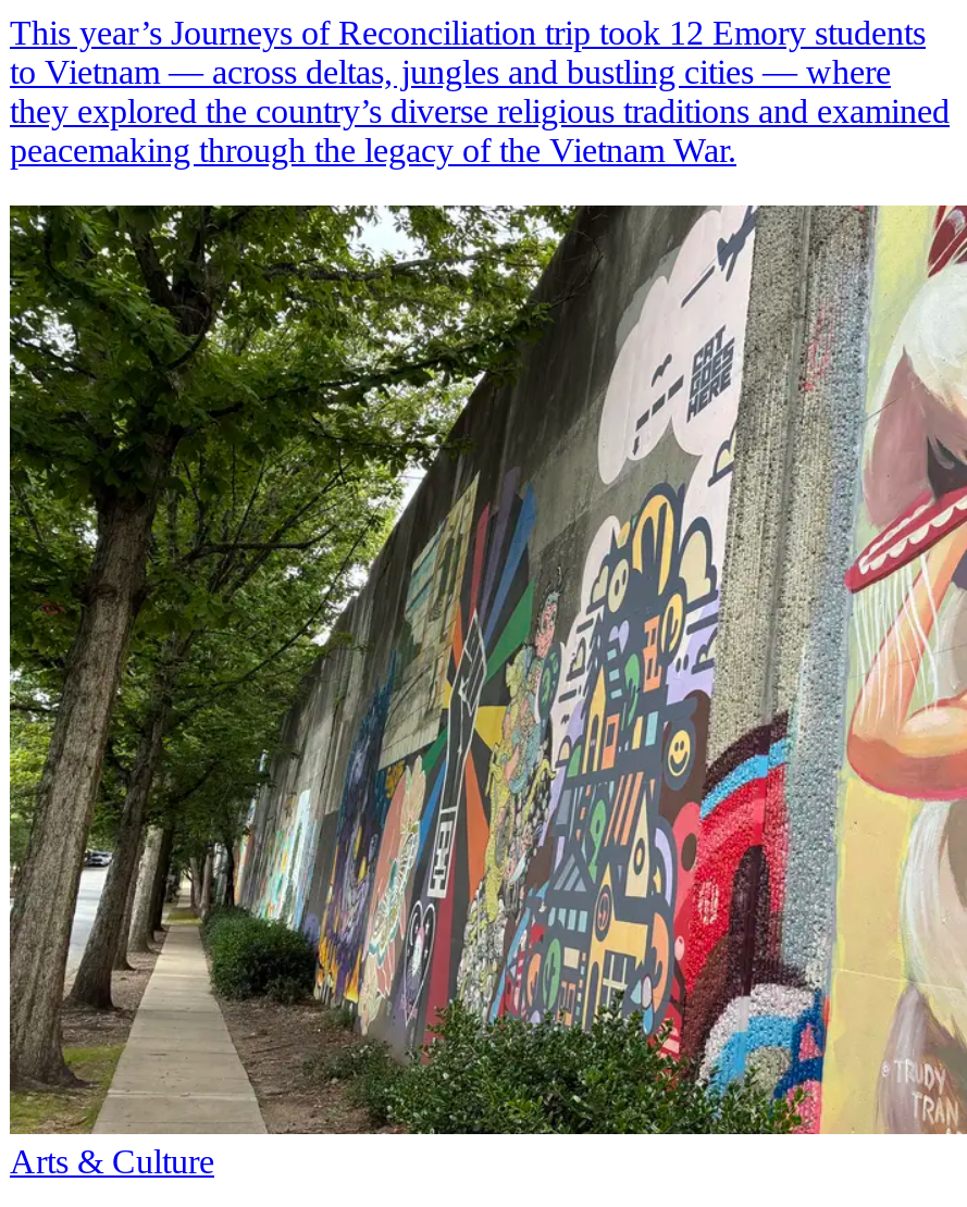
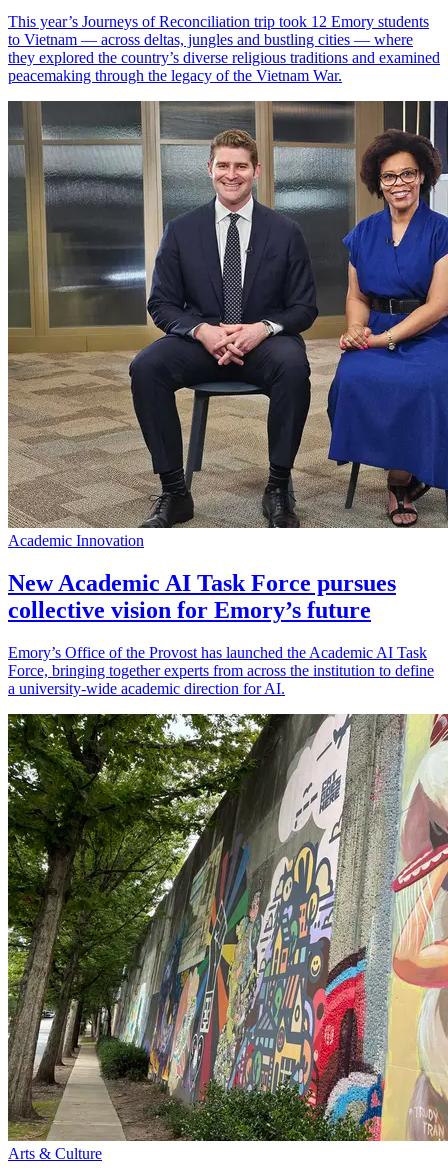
+ [image]
+ Academic Innovation
+ New Academic AI Task Force pursues
+ collective vision for Emory’s future
+ Emory’s Office of the Provost has launched the Academic AI Task
+ Force, bringing together experts from across the institution to define
+ a university-wide academic direction for AI.
